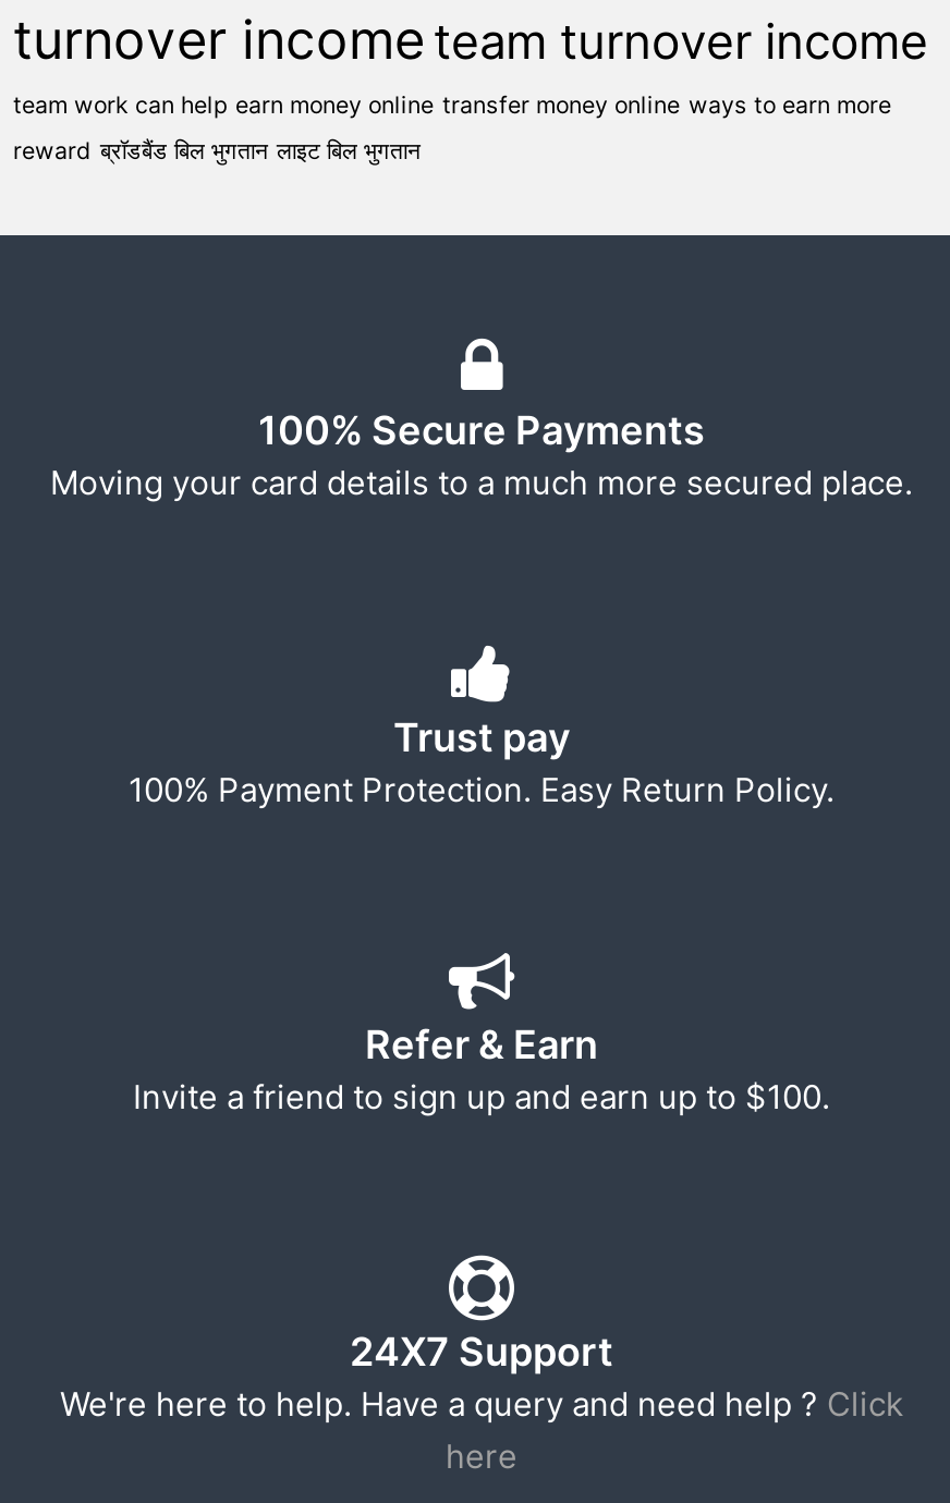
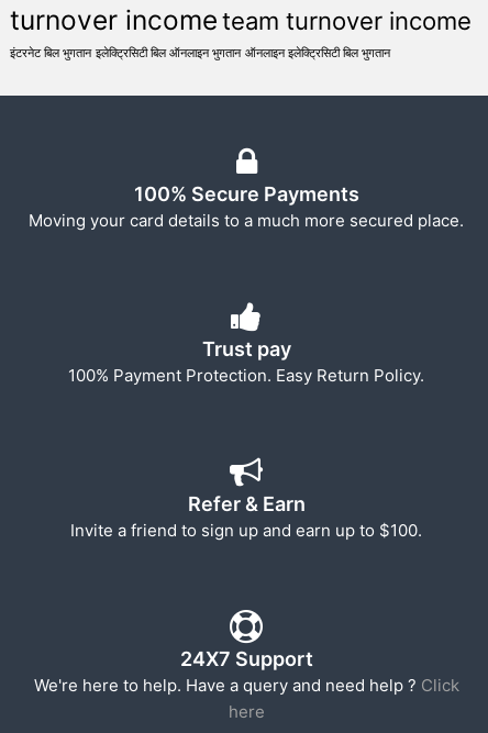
- team work can help earn money online transfer money online ways to earn more
- reward ब्रॉडबैंड बिल भुगतान लाइट बिल भुगतान
+ इंटरनेट बिल भुगतान इलेक्ट्रिसिटी बिल ऑनलाइन भुगतान ऑनलाइन इलेक्ट्रिसिटी बिल भुगतान
